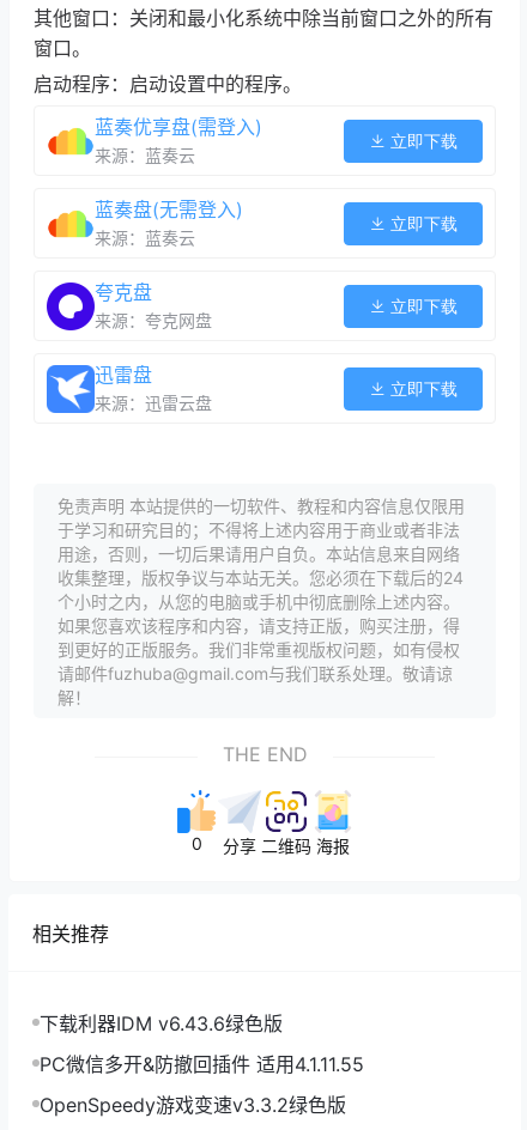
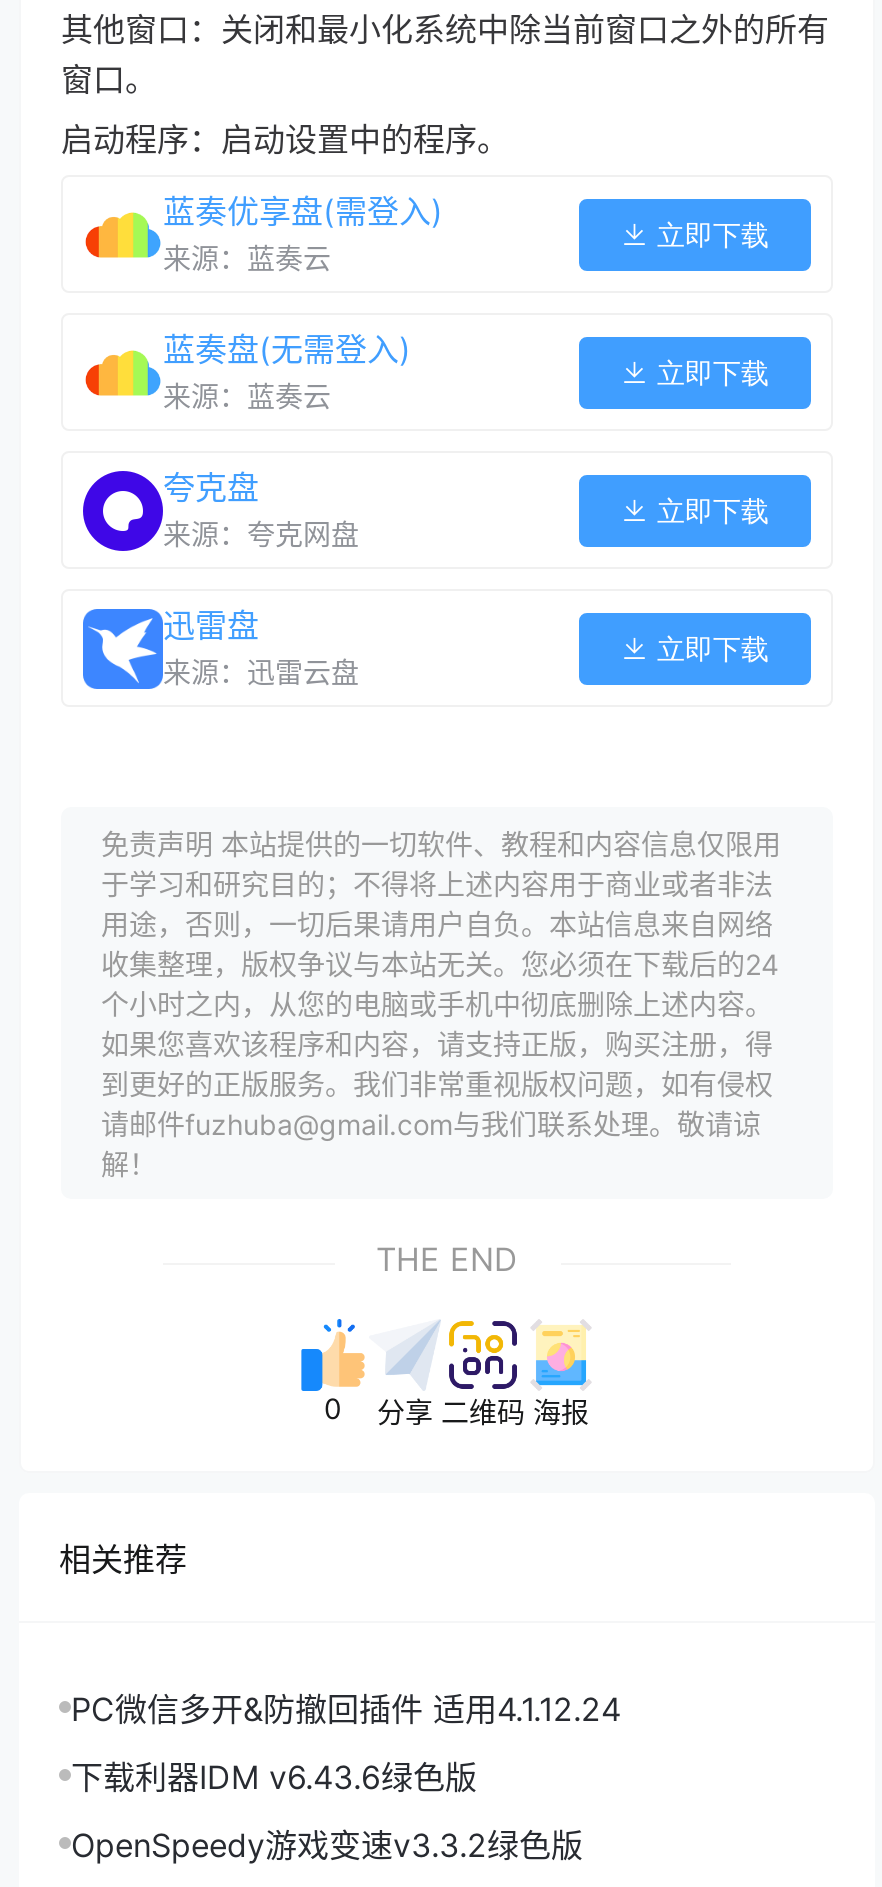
+ PC微信多开&防撤回插件 适用4.1.12.24

moved down: 下载利器IDM v6.43.6绿色版

- PC微信多开&防撤回插件 适用4.1.11.55
